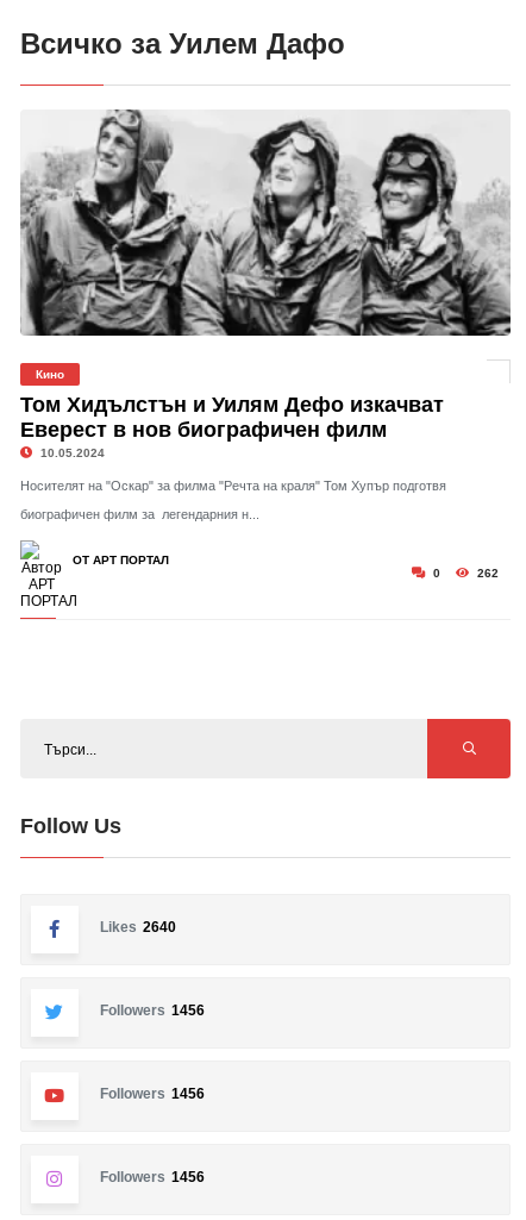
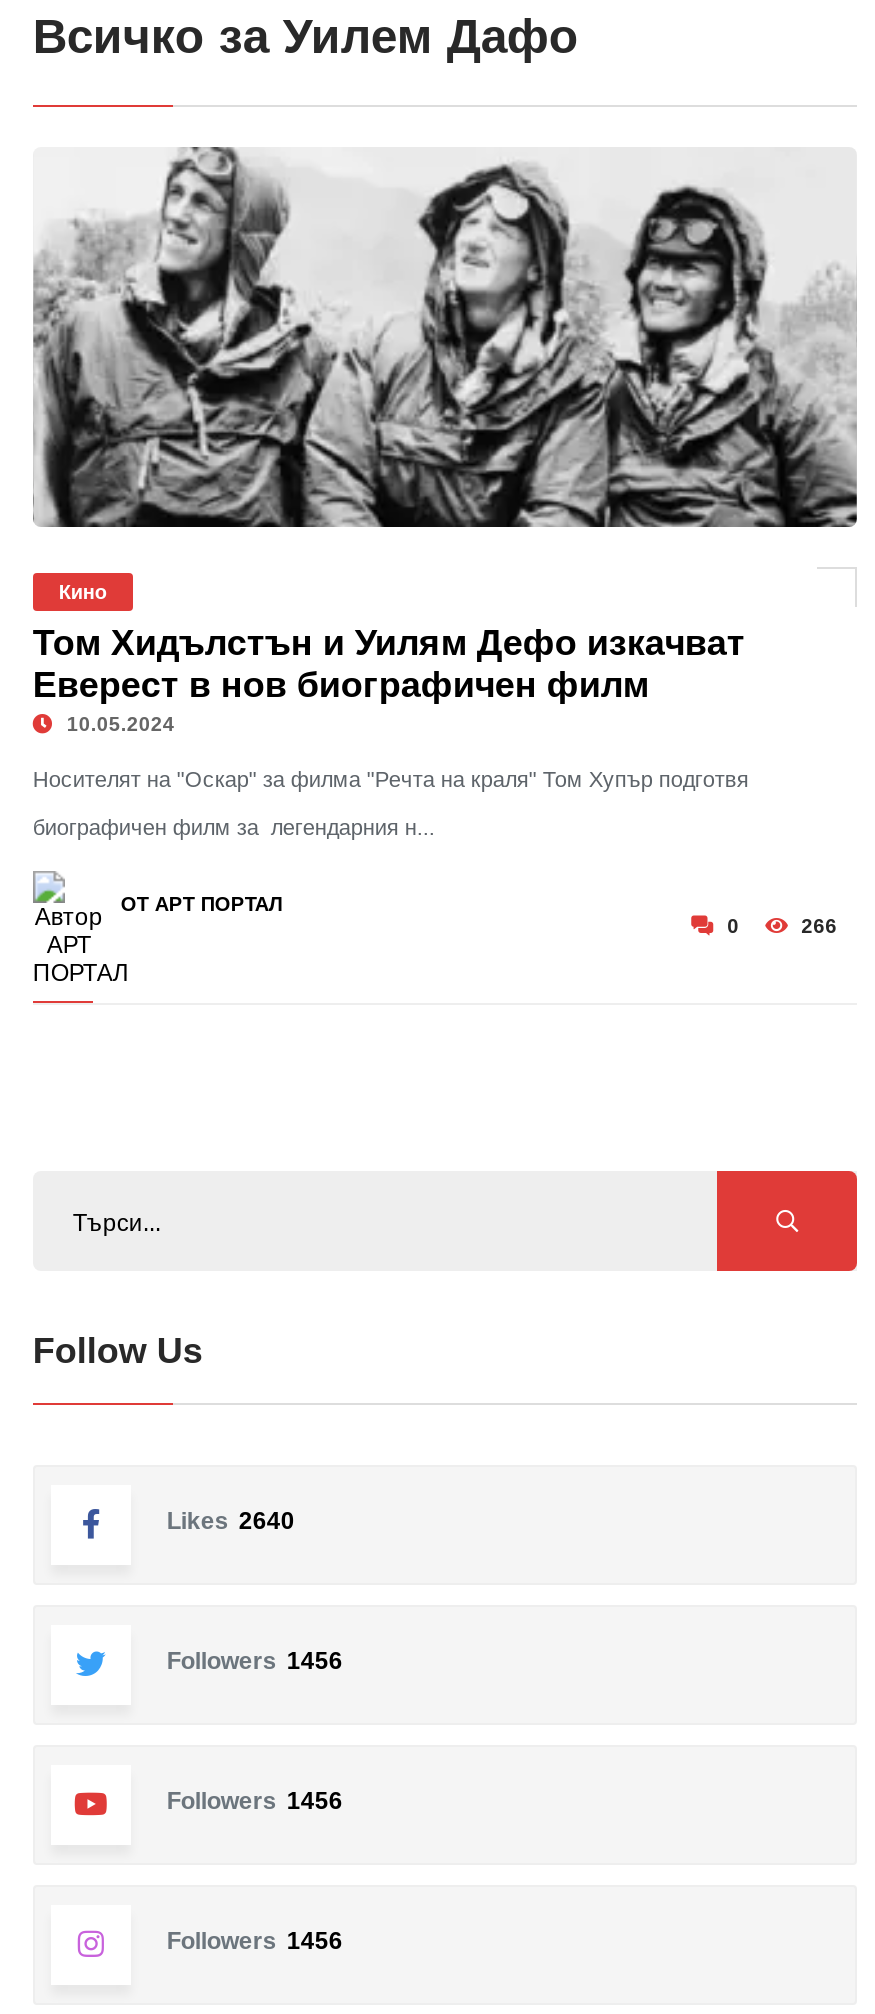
- 262
+ 266
